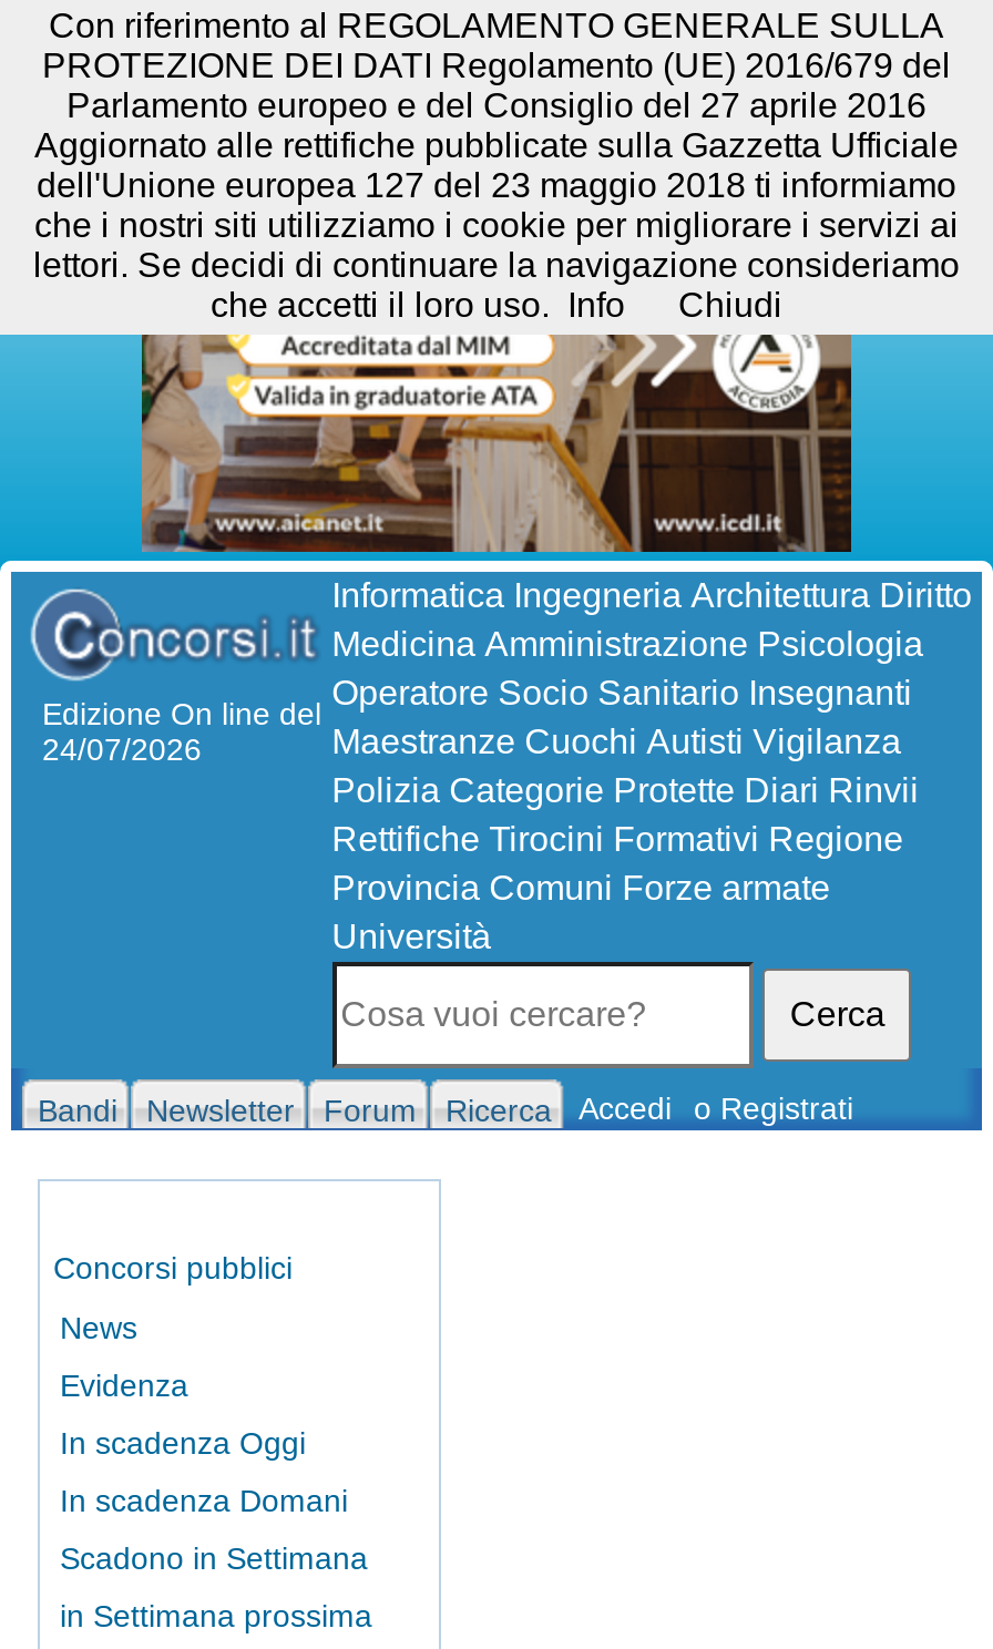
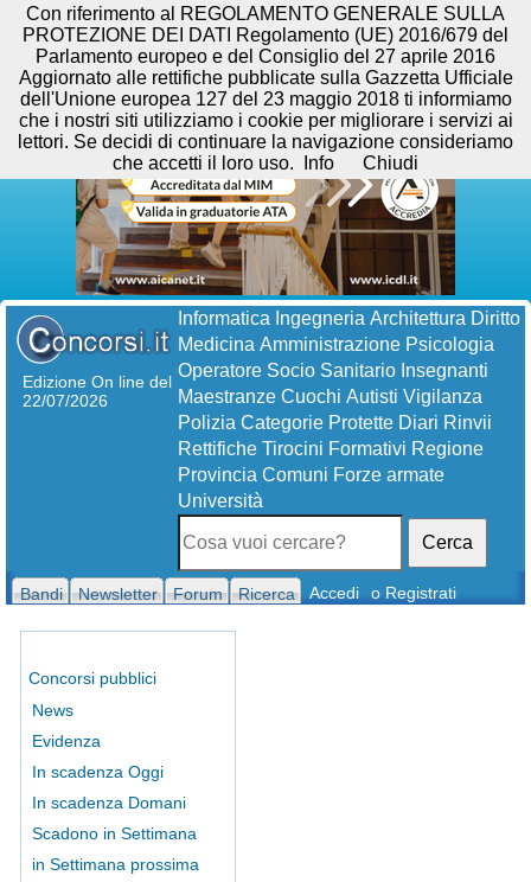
- 24/07/2026
+ 22/07/2026
